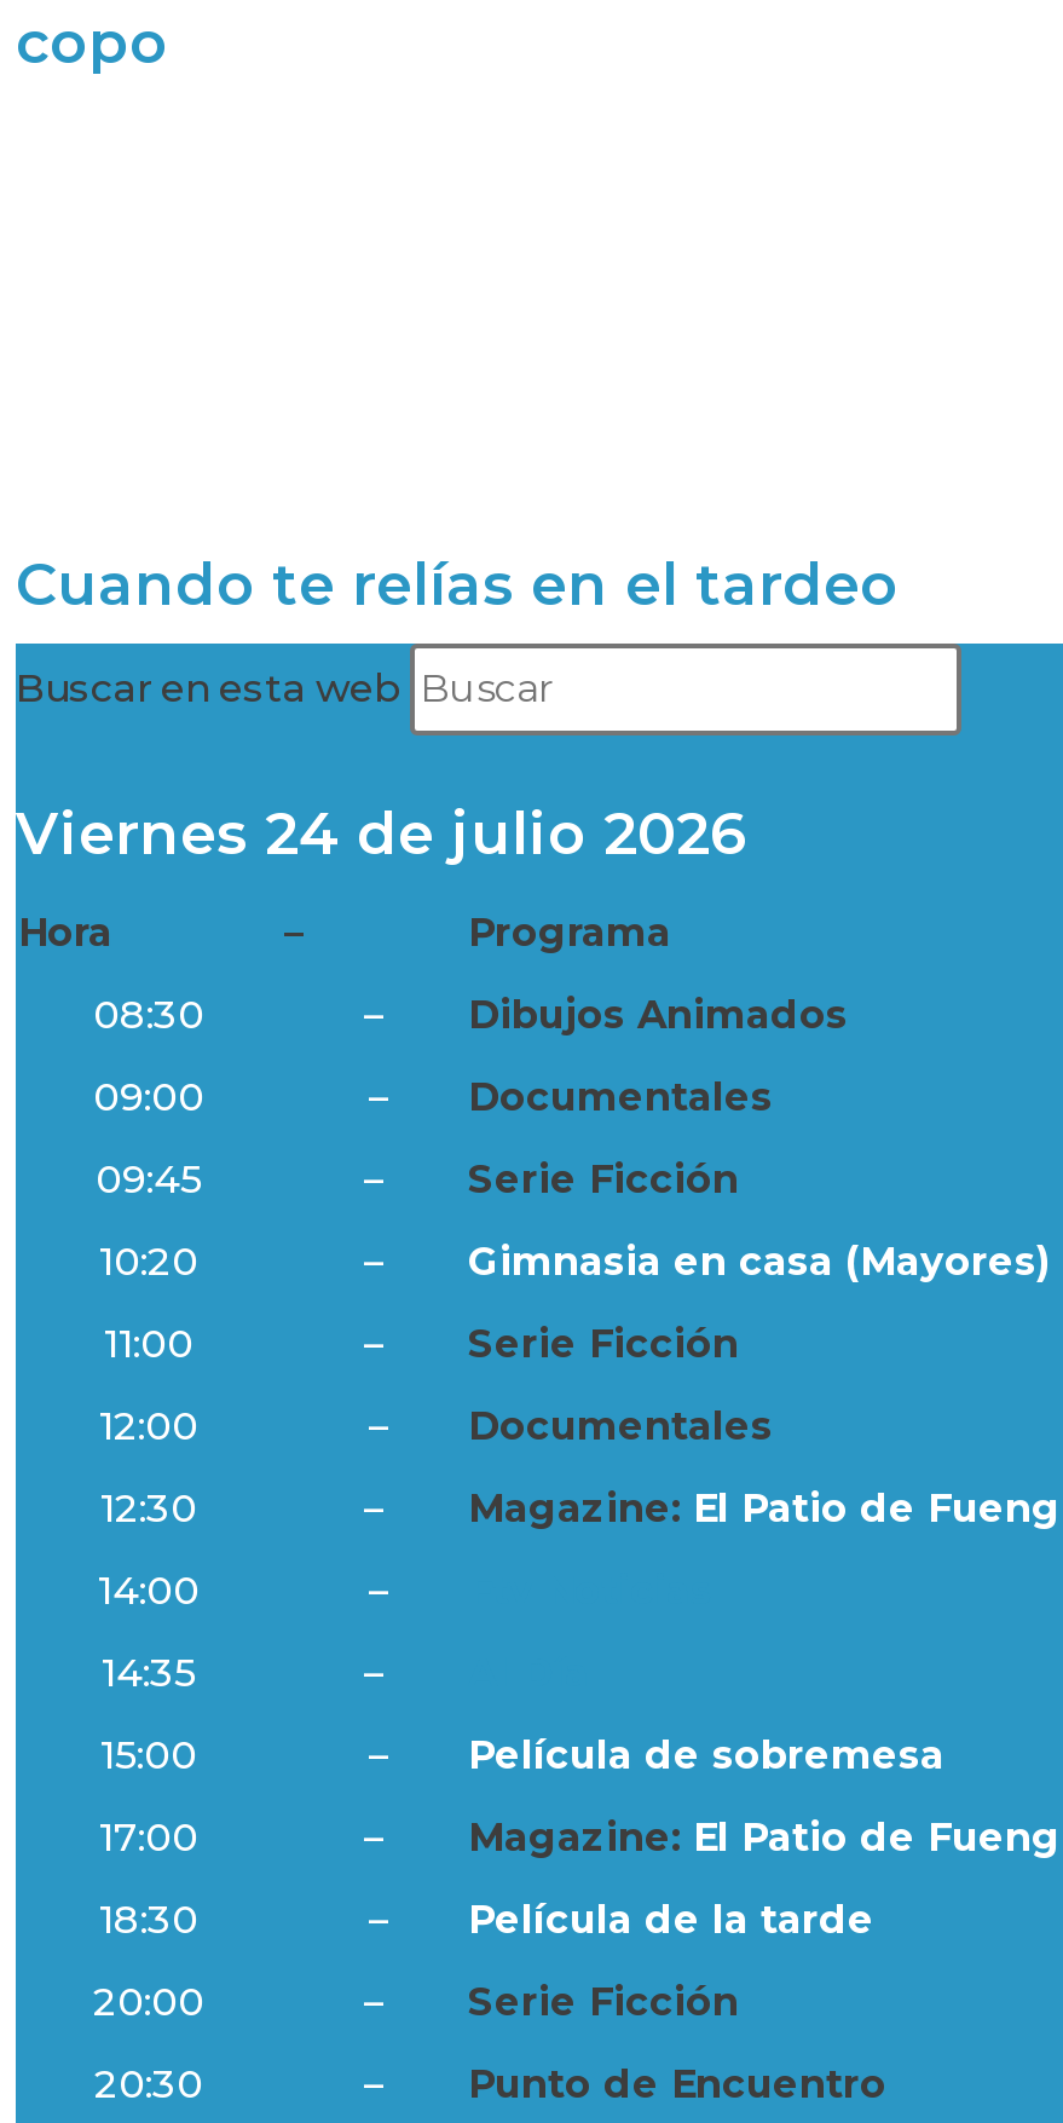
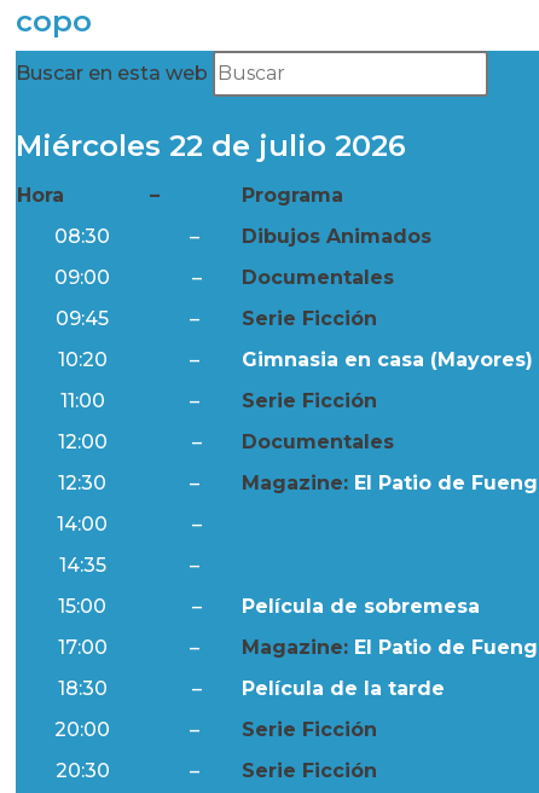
- Cuando te relías en el tardeo

- Viernes 24 de julio 2026
+ Miércoles 22 de julio 2026

- Punto de Encuentro
+ Serie Ficción
